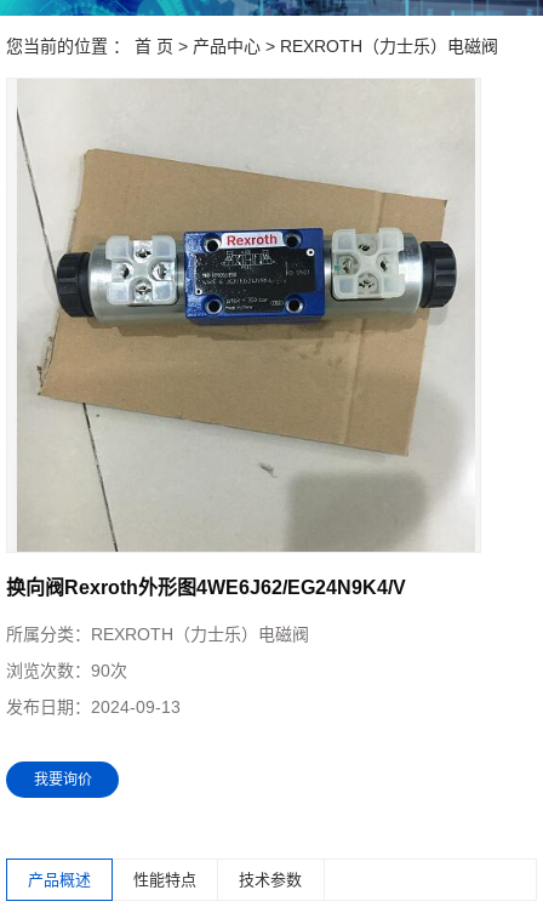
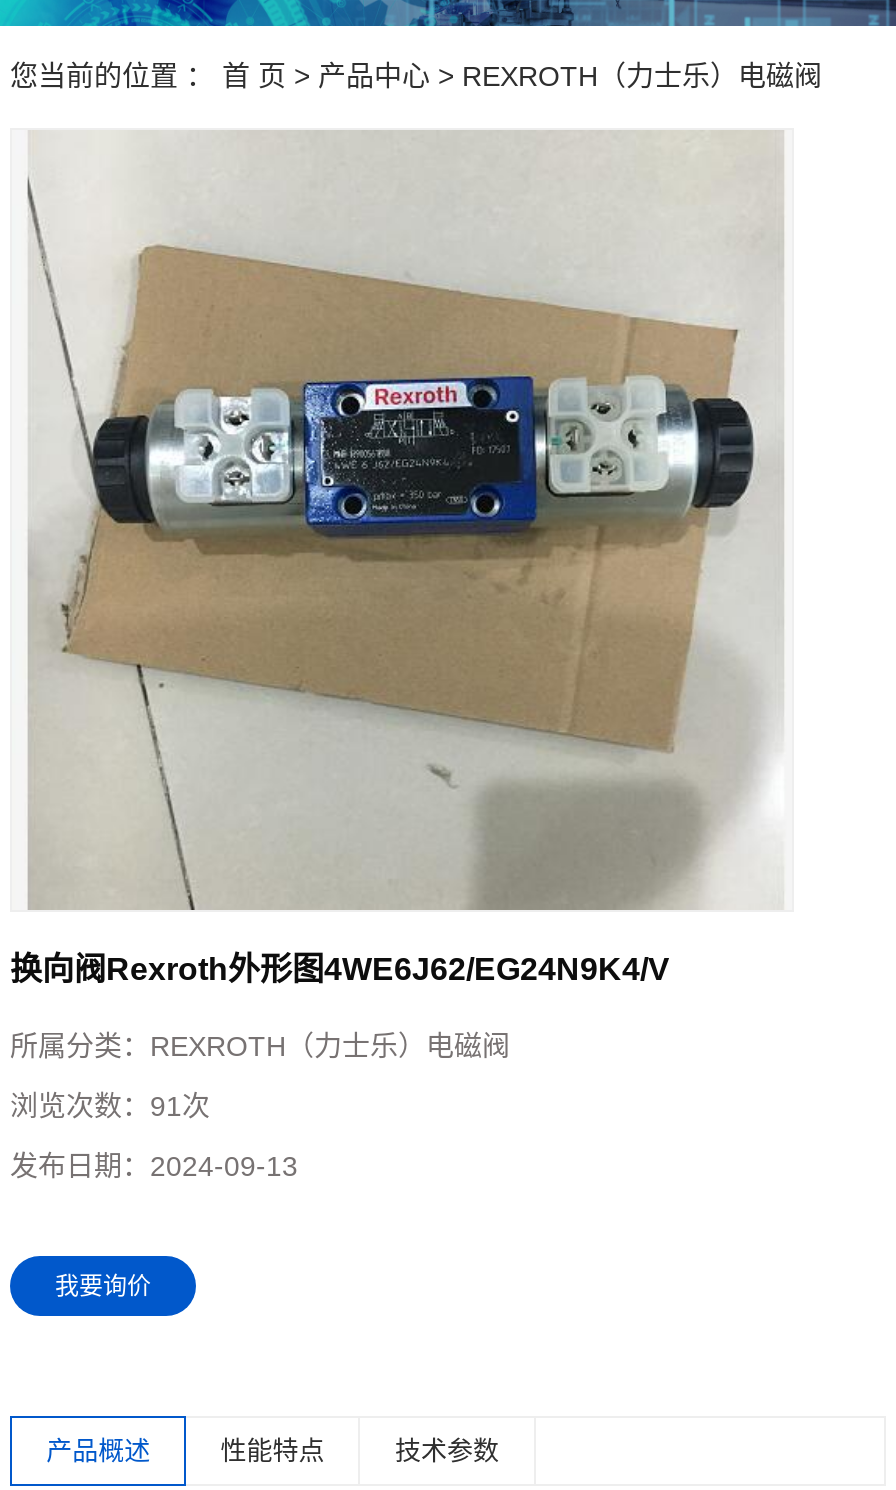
- 浏览次数：90次
+ 浏览次数：91次
